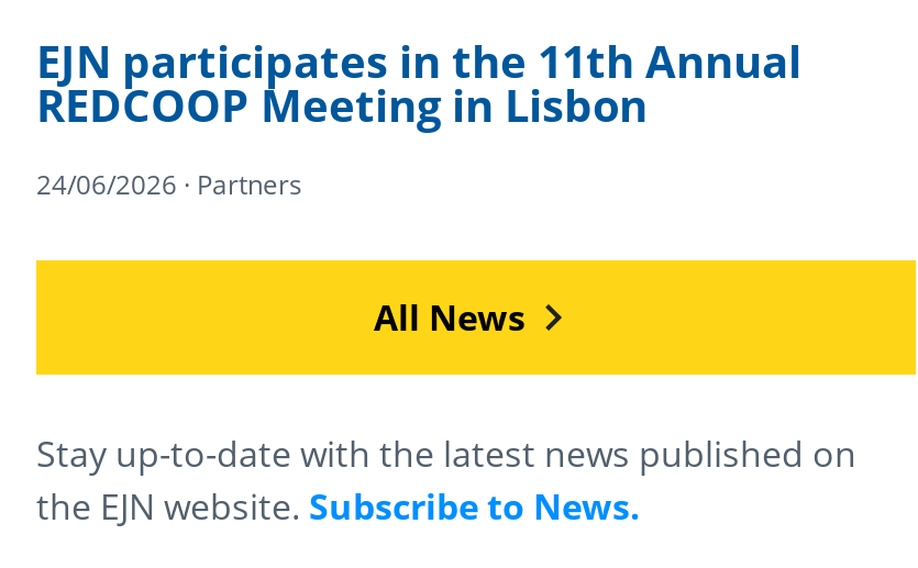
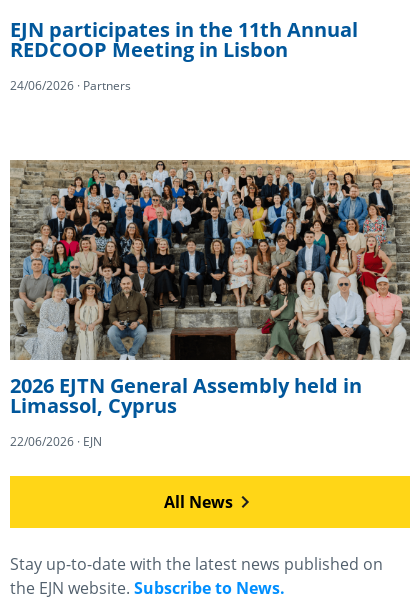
+ [image]
+ 2026 EJTN General Assembly held in
+ Limassol, Cyprus
+ 22/06/2026 · EJN
